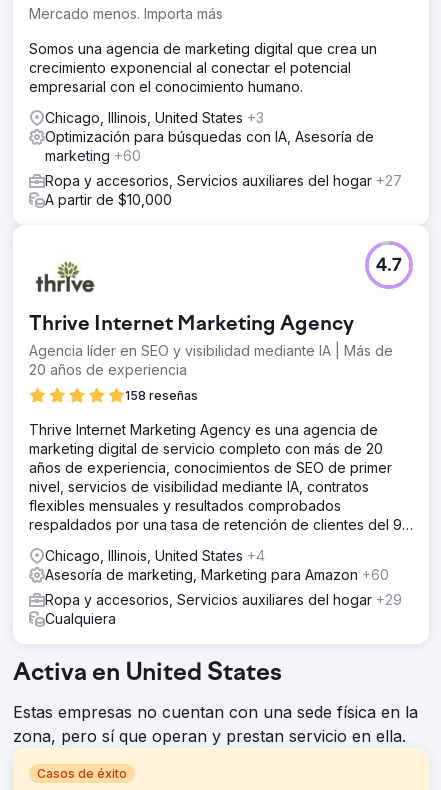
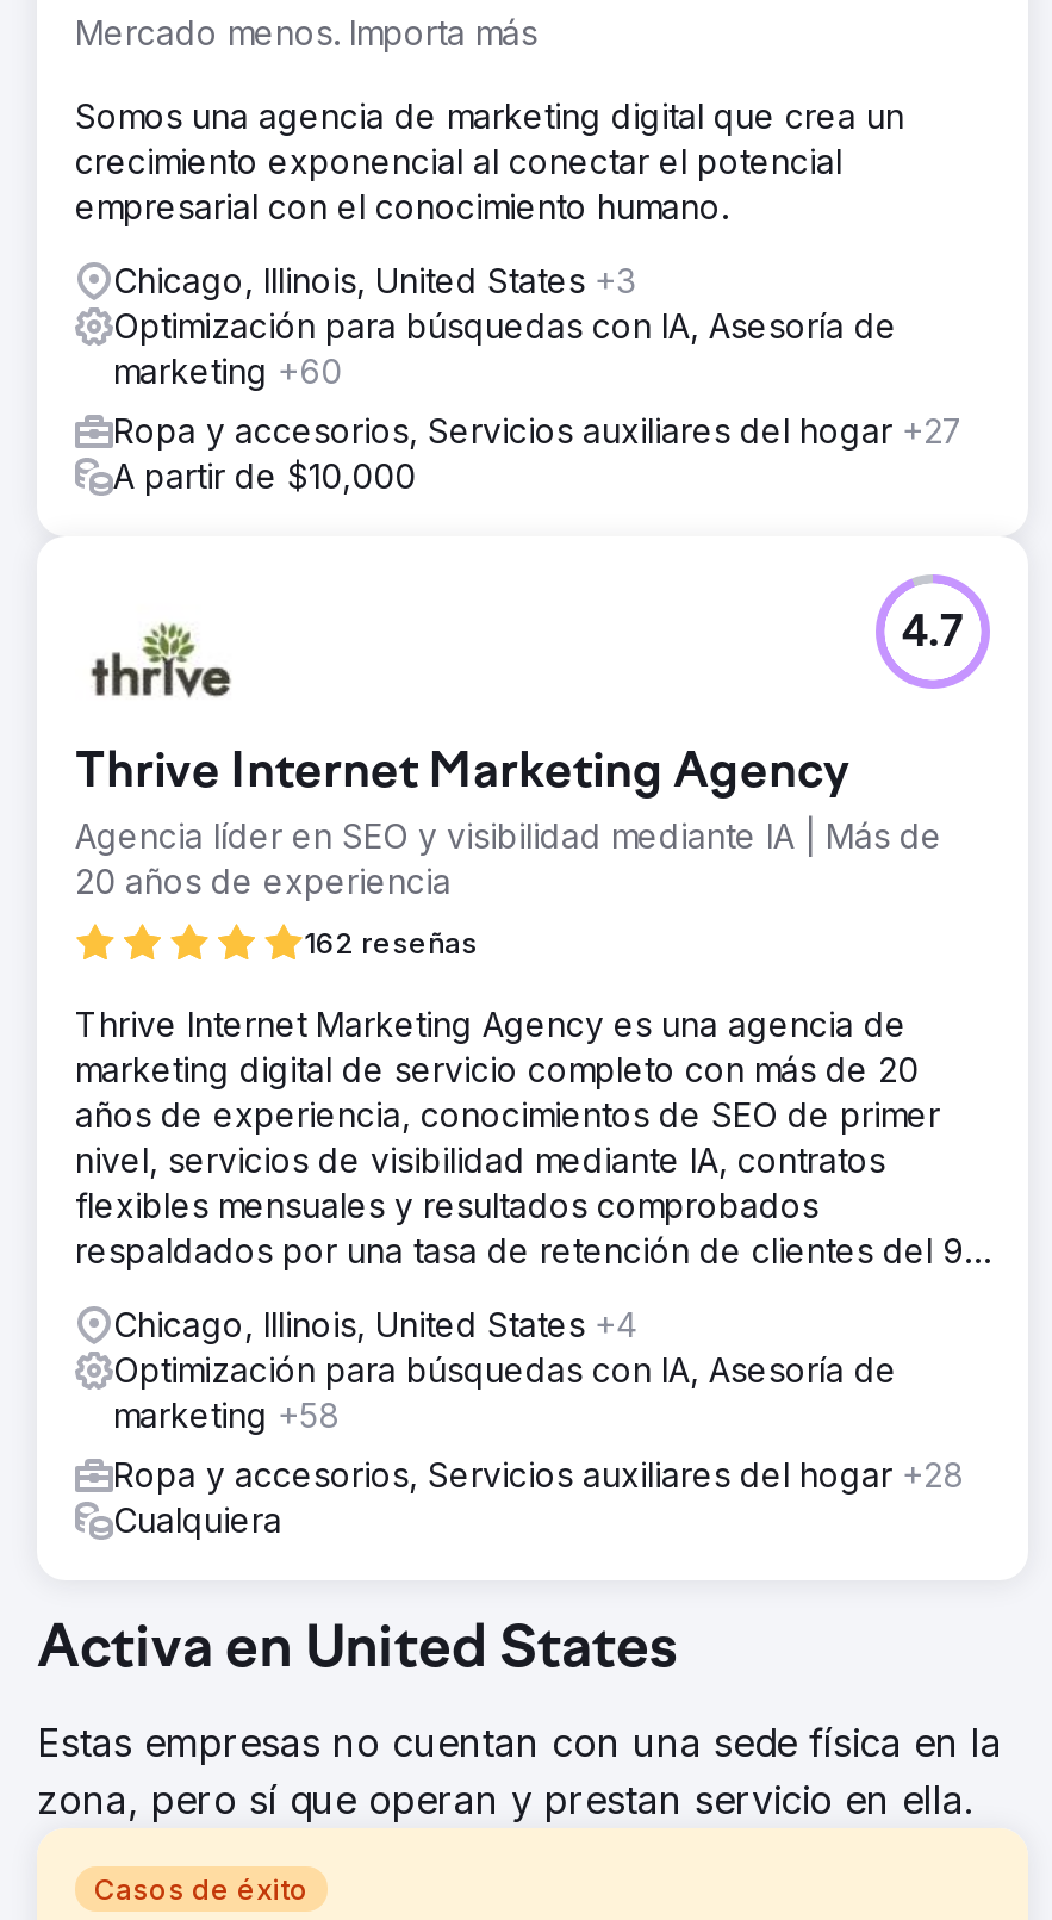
- 158 reseñas
+ 162 reseñas

- Asesoría de marketing, Marketing para Amazon +60
+ Optimización para búsquedas con IA, Asesoría de
+ marketing +58

- Ropa y accesorios, Servicios auxiliares del hogar +29
+ Ropa y accesorios, Servicios auxiliares del hogar +28
